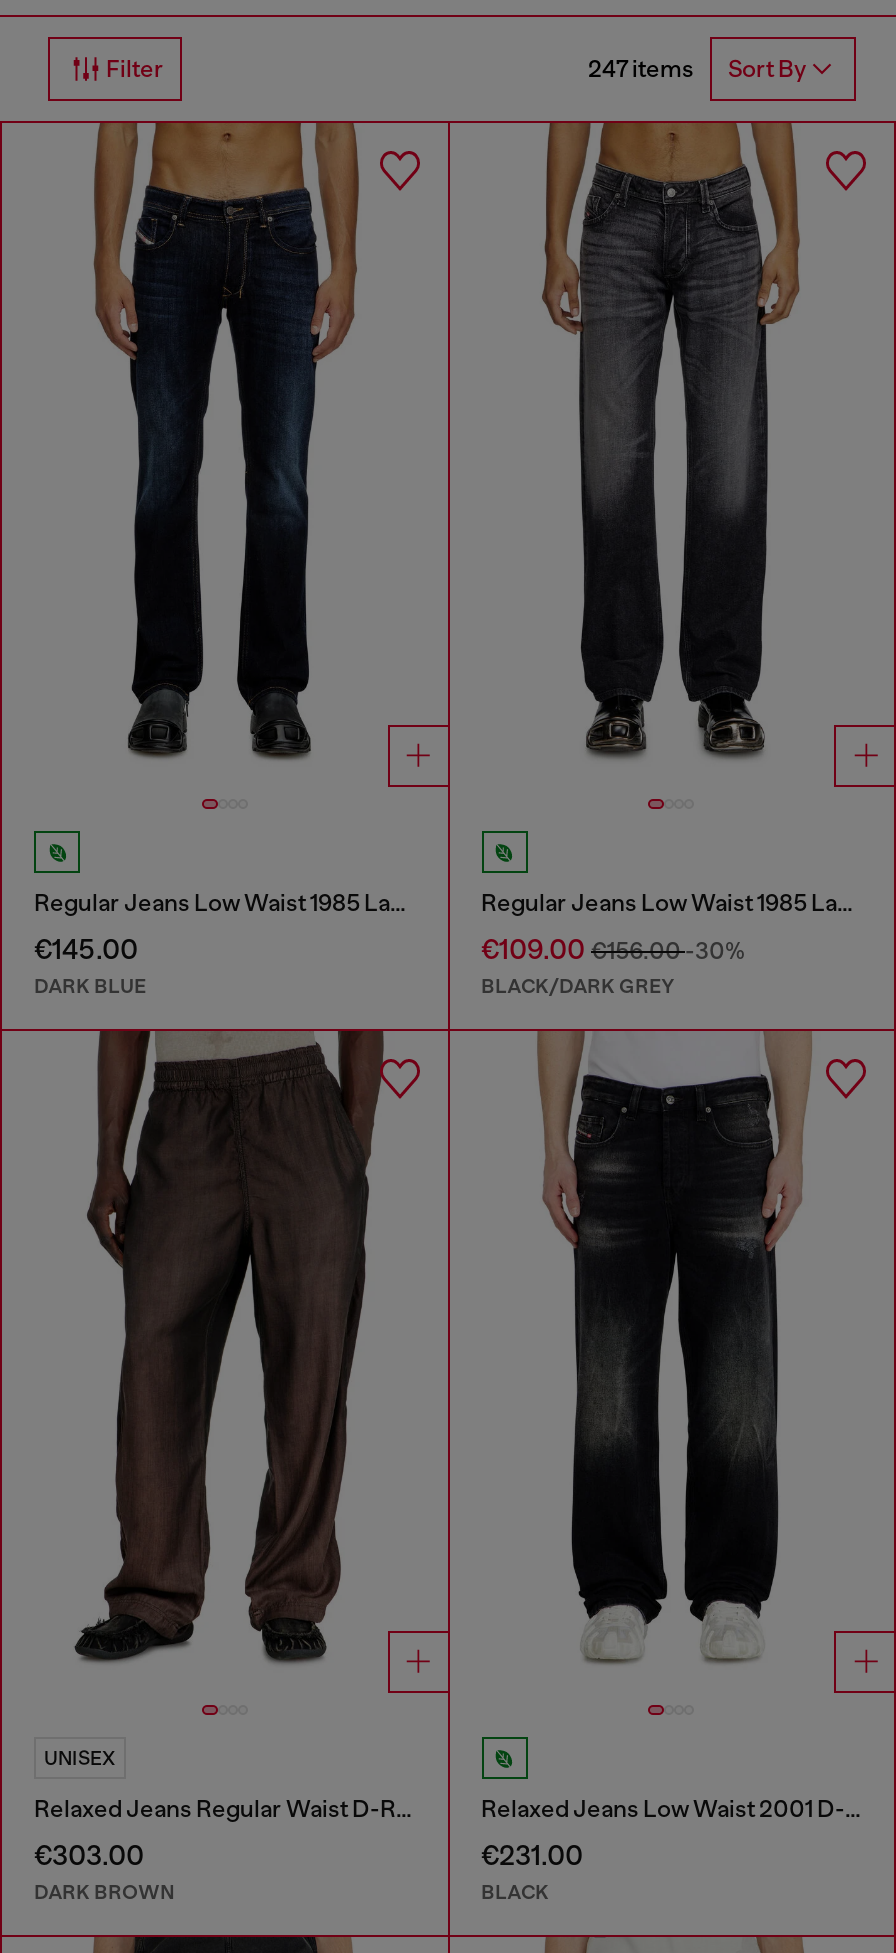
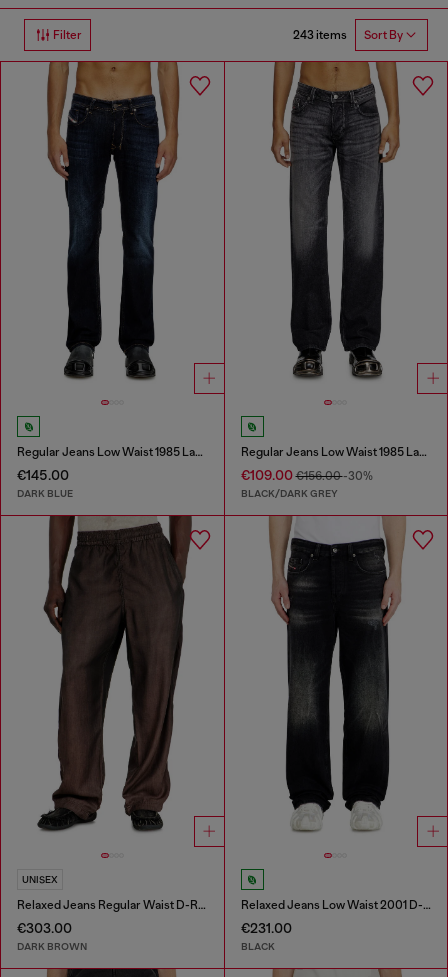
- 247 items Sort By
+ 243 items Sort By
